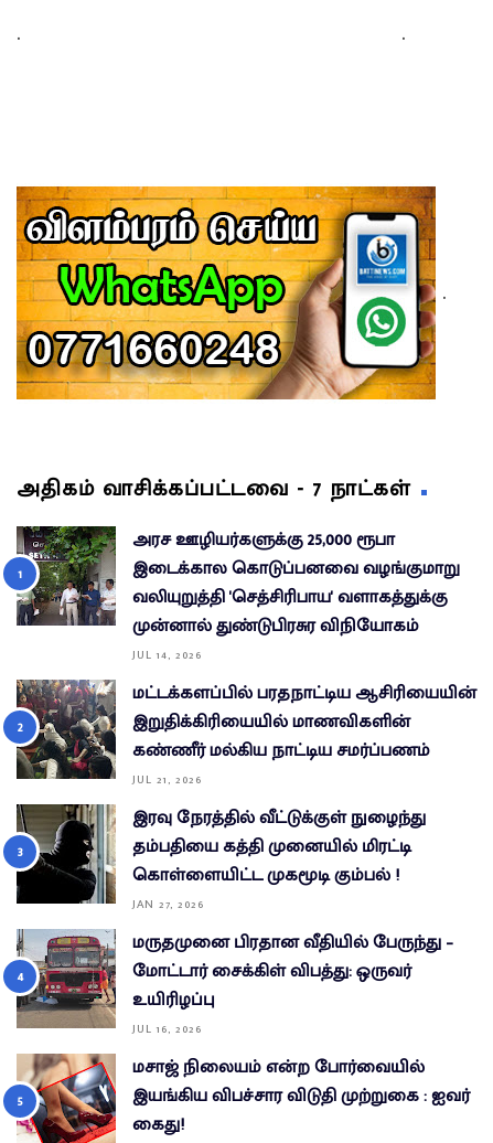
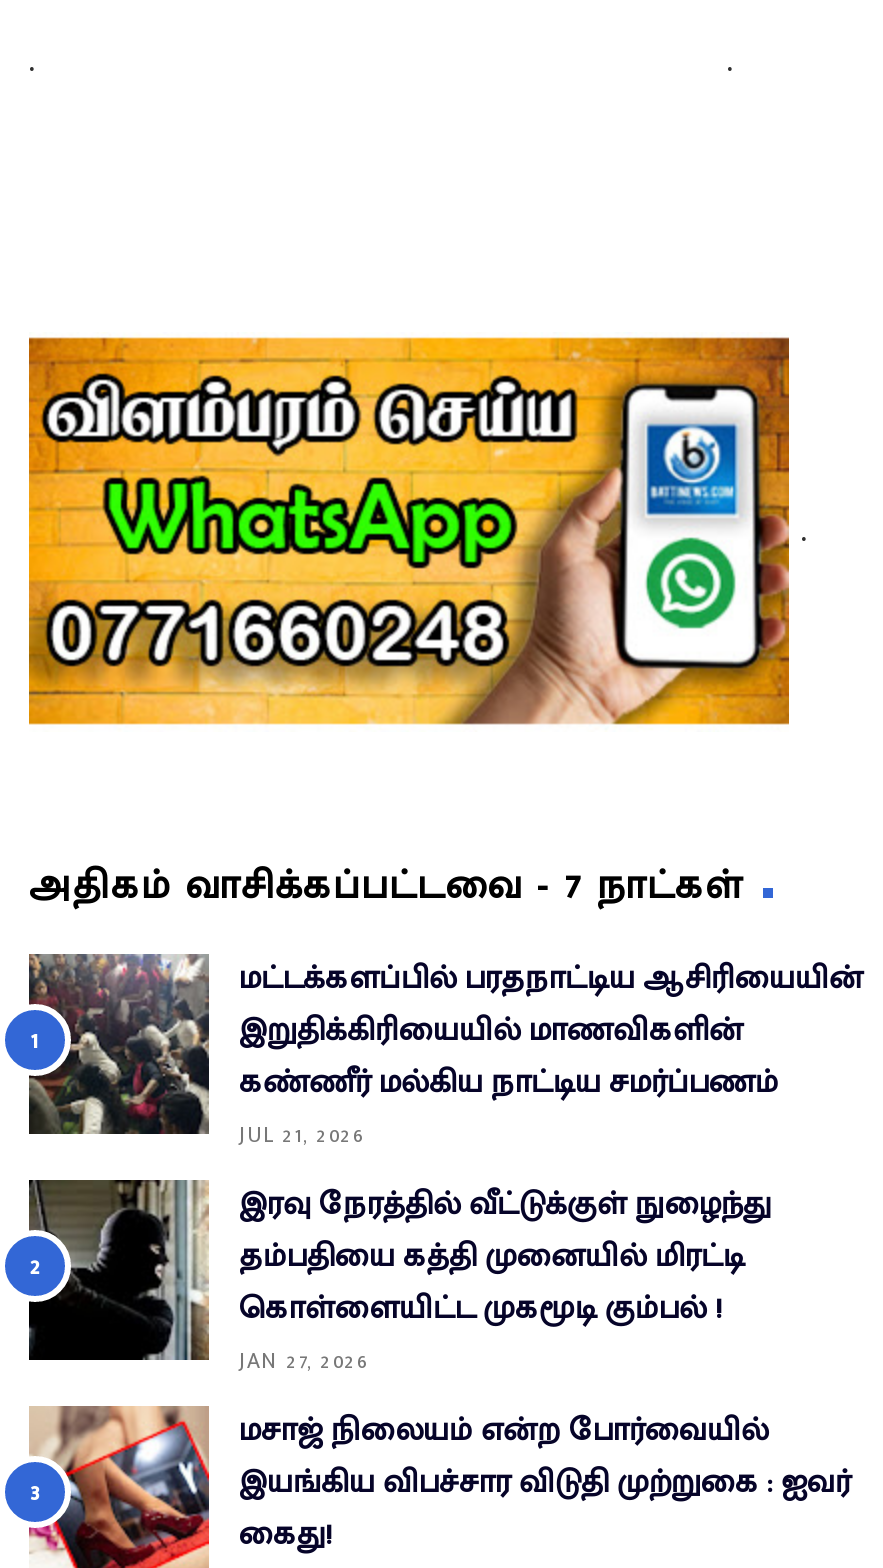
- [image]
- அரச ஊழியர்களுக்கு 25,000 ரூபா
- இடைக்கால கொடுப்பனவை வழங்குமாறு
- வலியுறுத்தி 'செத்சிரிபாய' வளாகத்துக்கு
- முன்னால் துண்டுபிரசுர விநியோகம்
- JUL 14, 2026

- [image]
- மருதமுனை பிரதான வீதியில் பேருந்து –
- மோட்டார் சைக்கிள் விபத்து: ஒருவர்
- உயிரிழப்பு
- JUL 16, 2026
